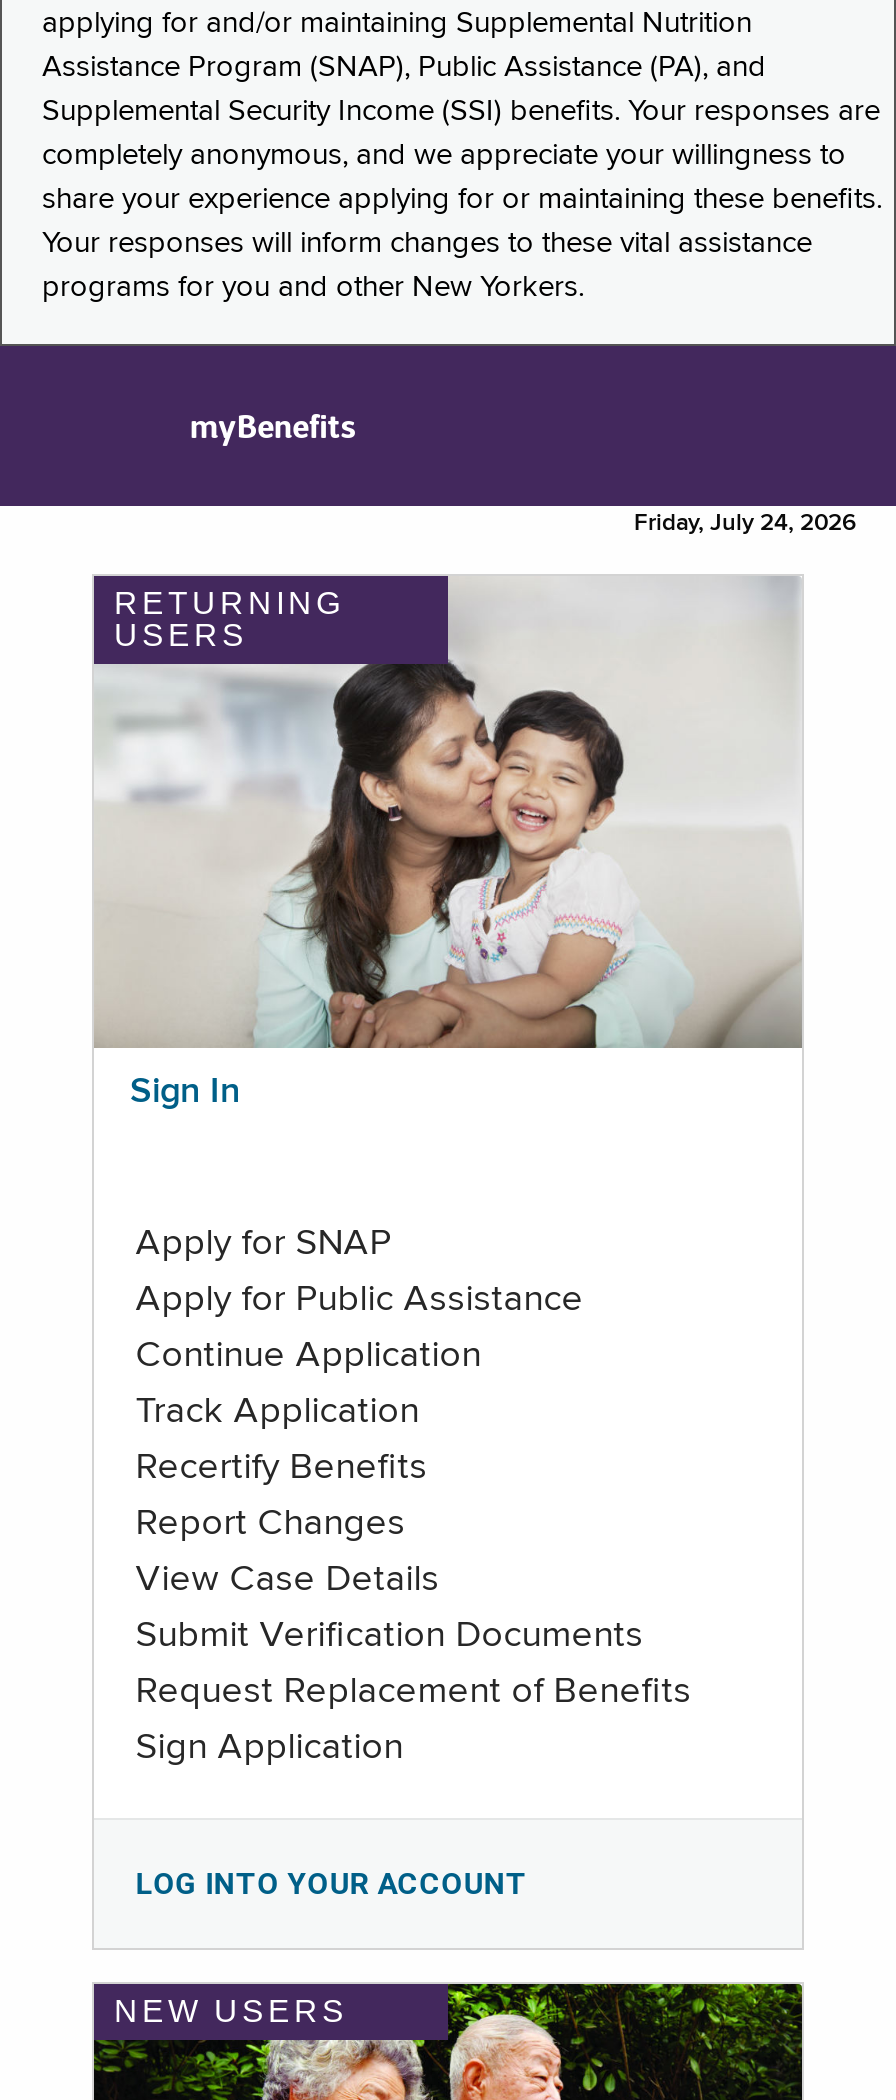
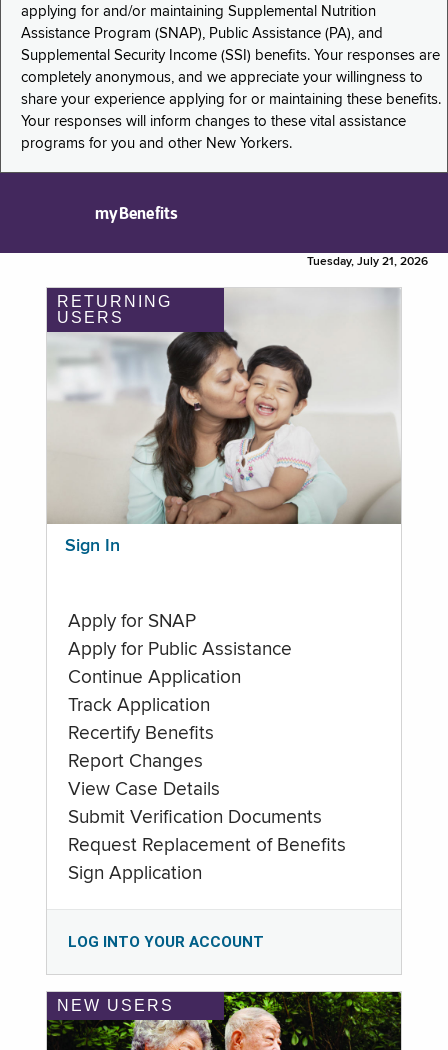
- Friday, July 24, 2026
+ Tuesday, July 21, 2026
